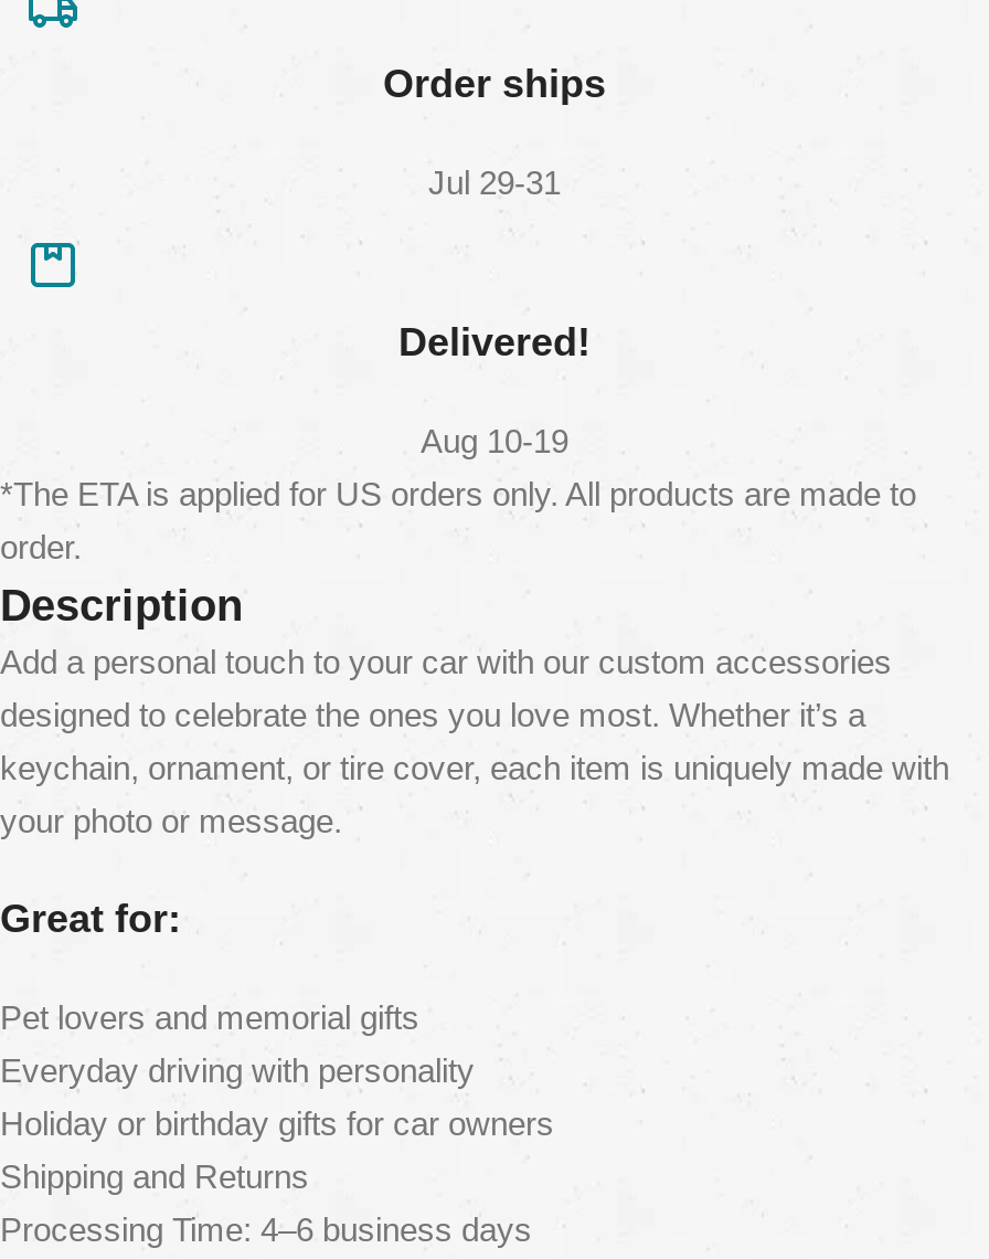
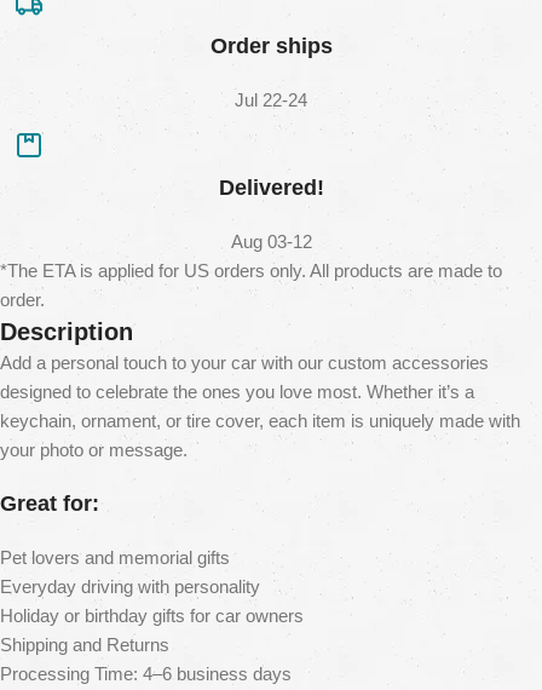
- Jul 29-31
+ Jul 22-24

- Aug 10-19
+ Aug 03-12
